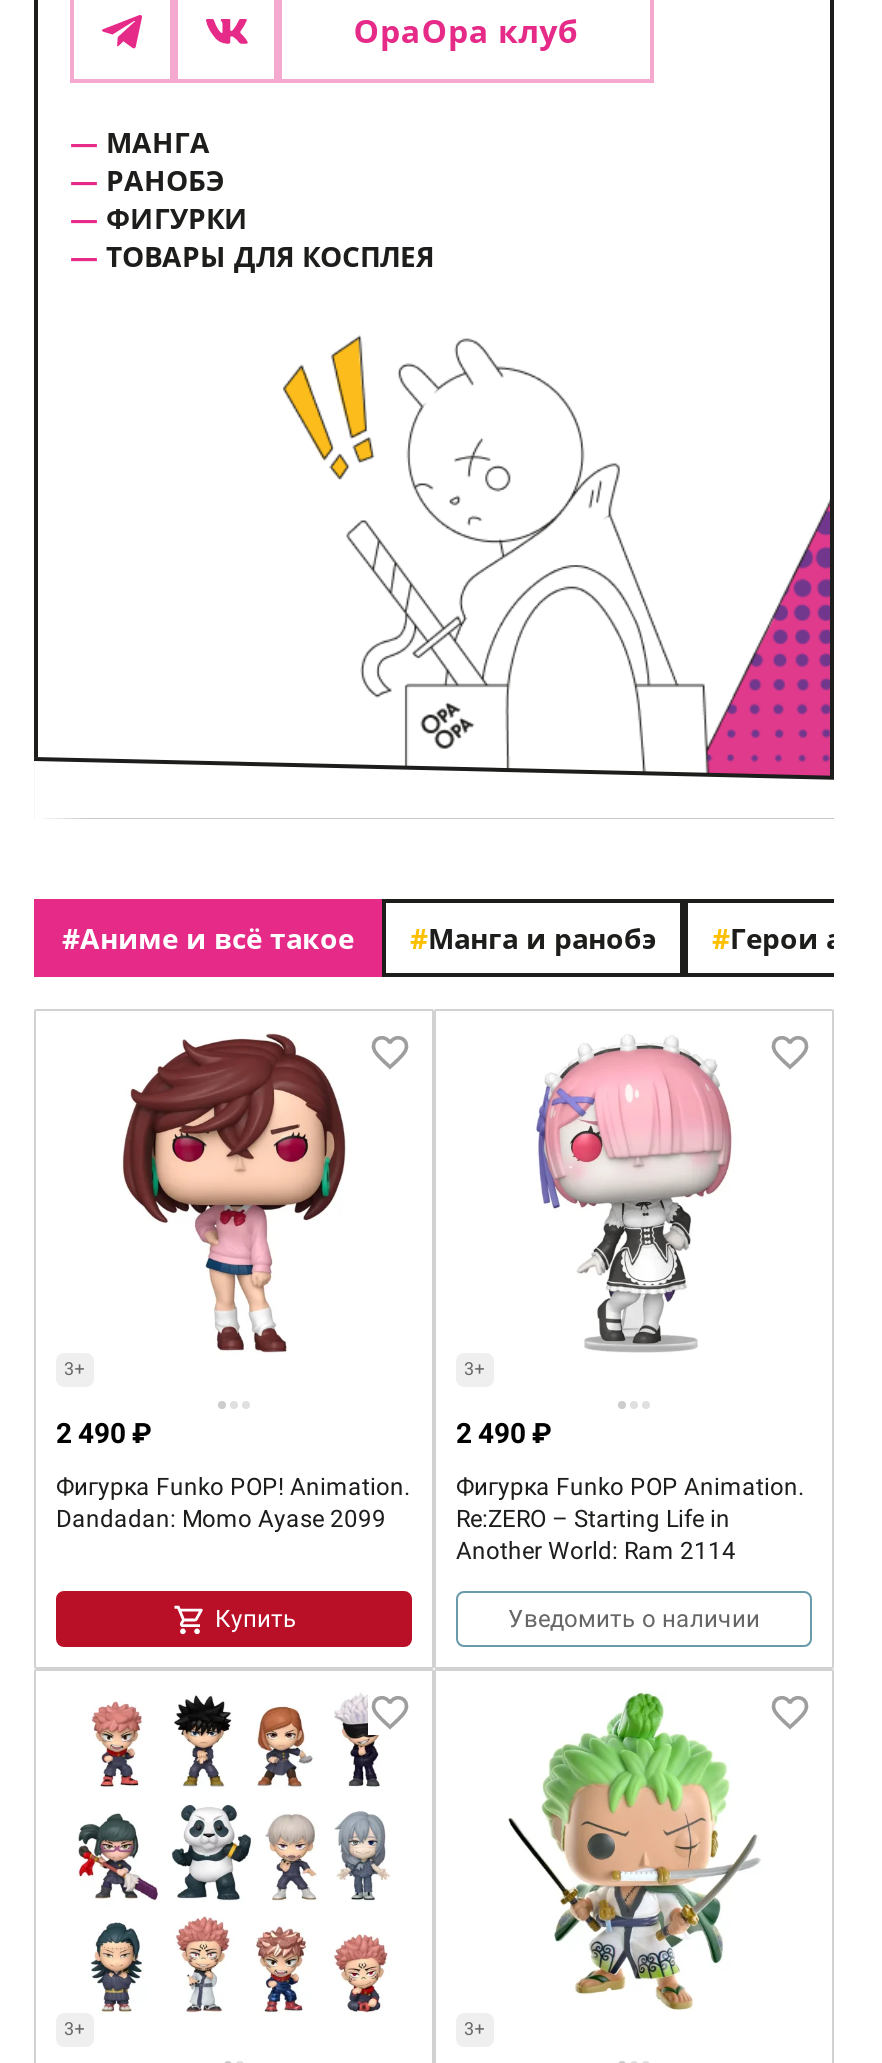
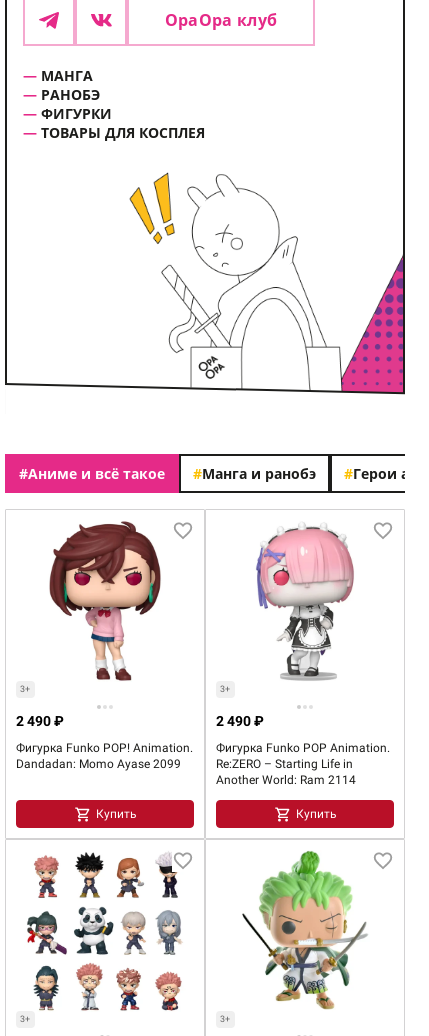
- Уведомить о наличии
+ Купить
